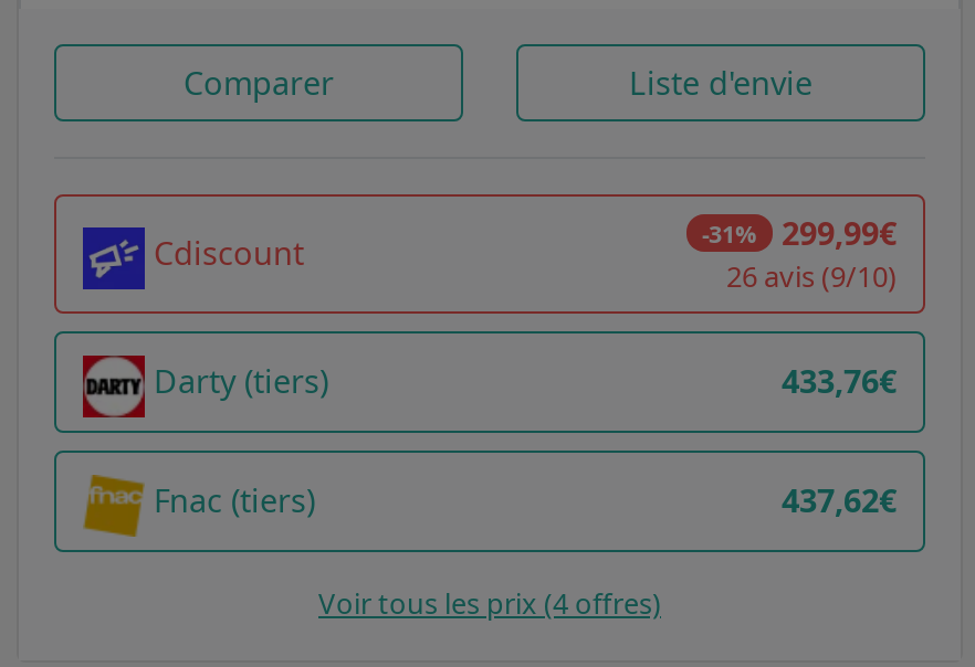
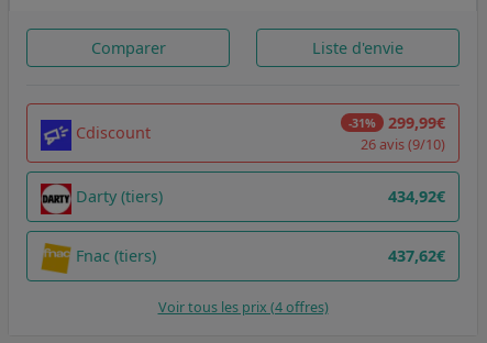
- 433,76€
+ 434,92€
